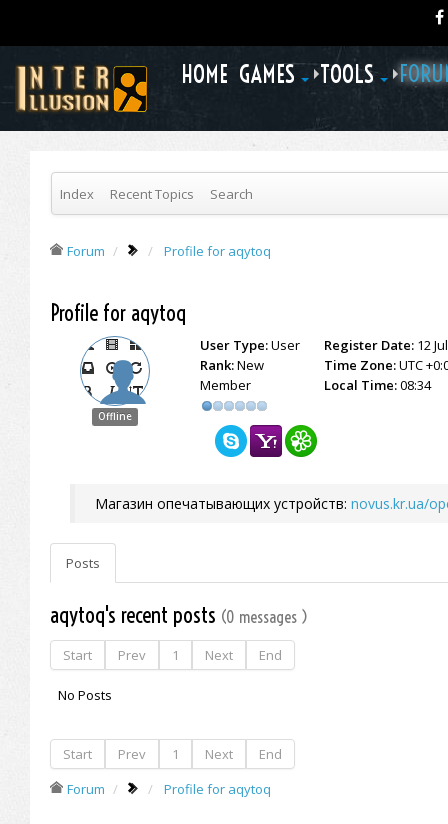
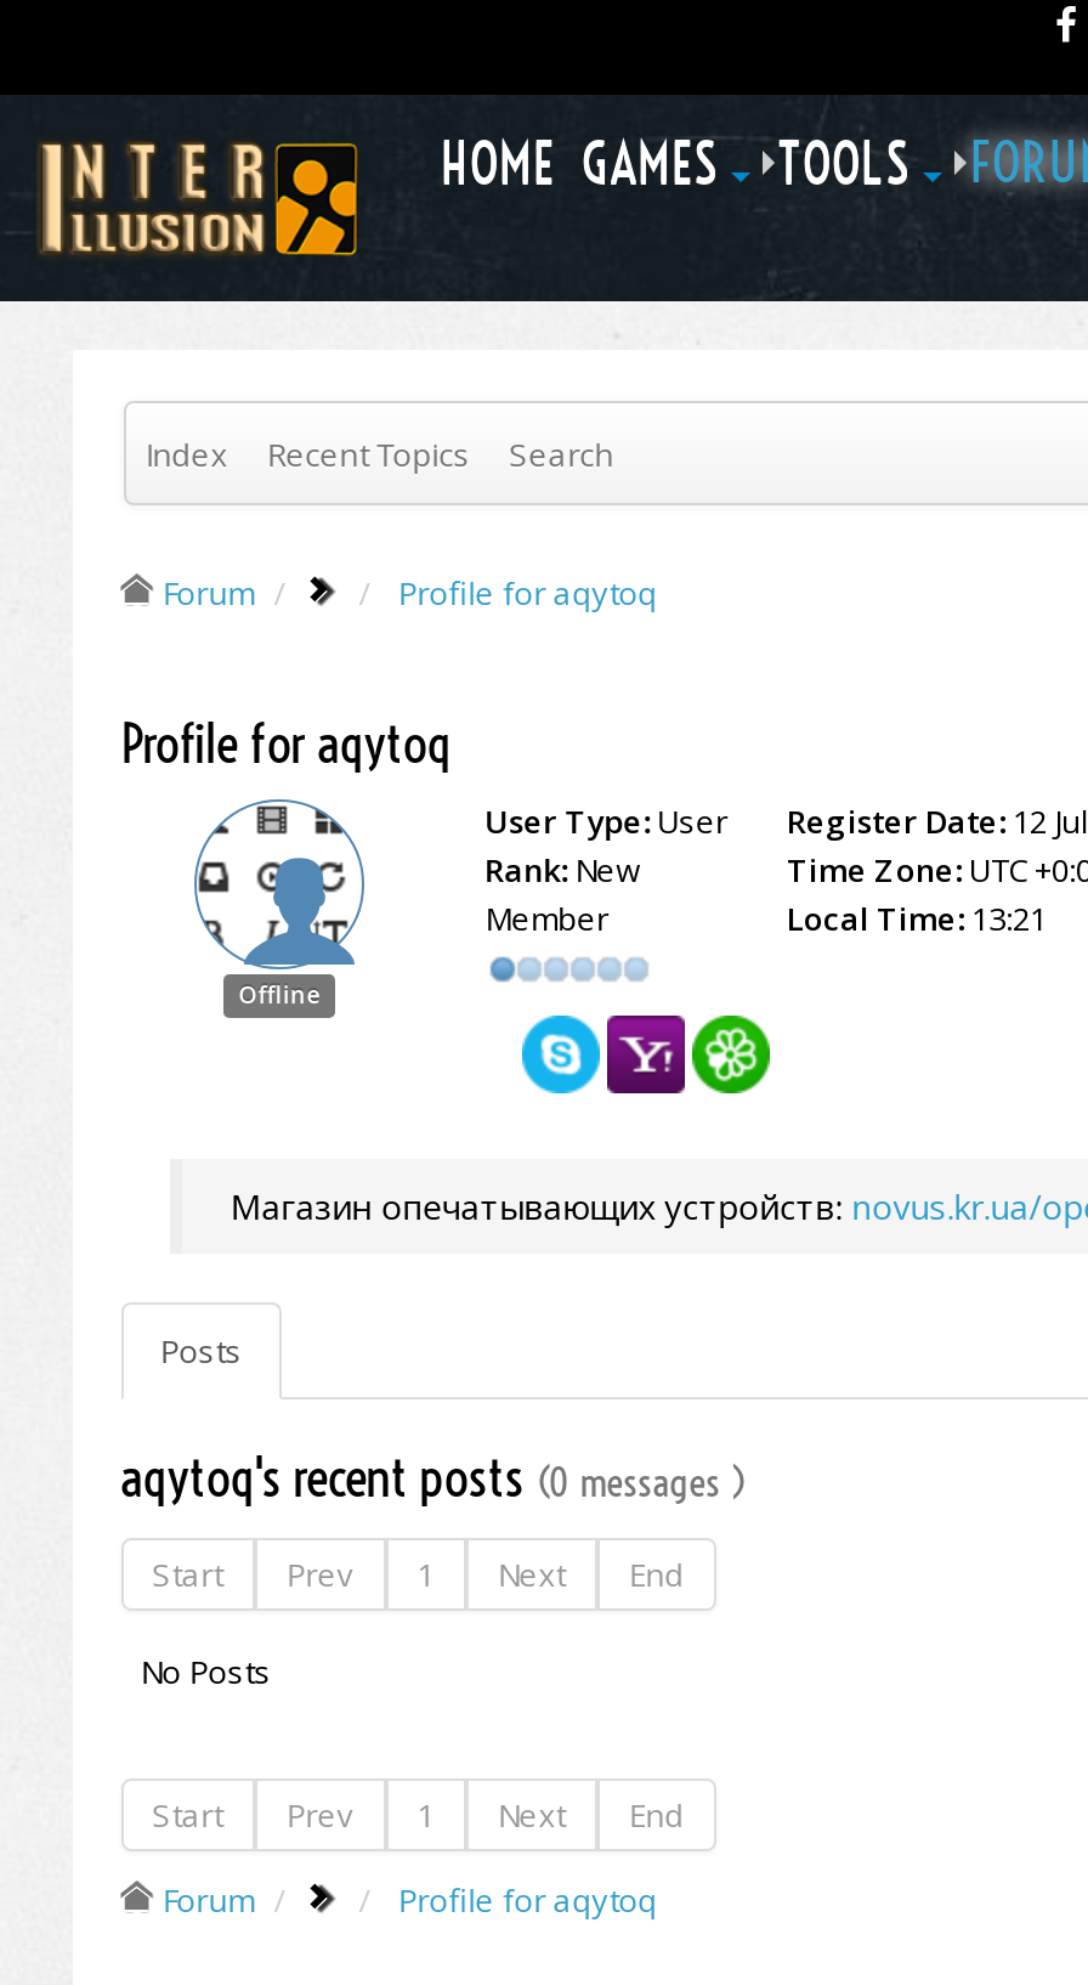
- Local Time: 08:34
+ Local Time: 13:21
